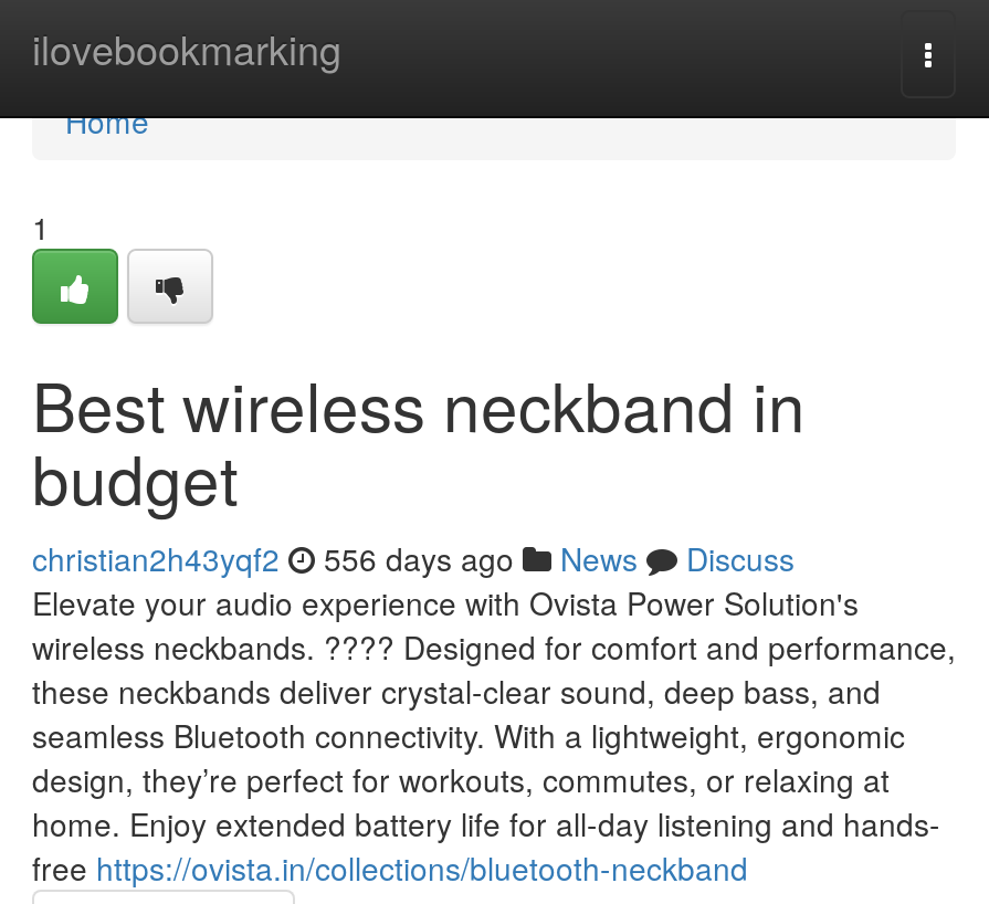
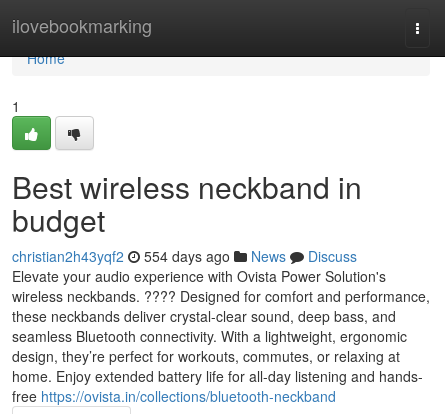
- christian2h43yqf2 556 days ago News Discuss
+ christian2h43yqf2 554 days ago News Discuss
